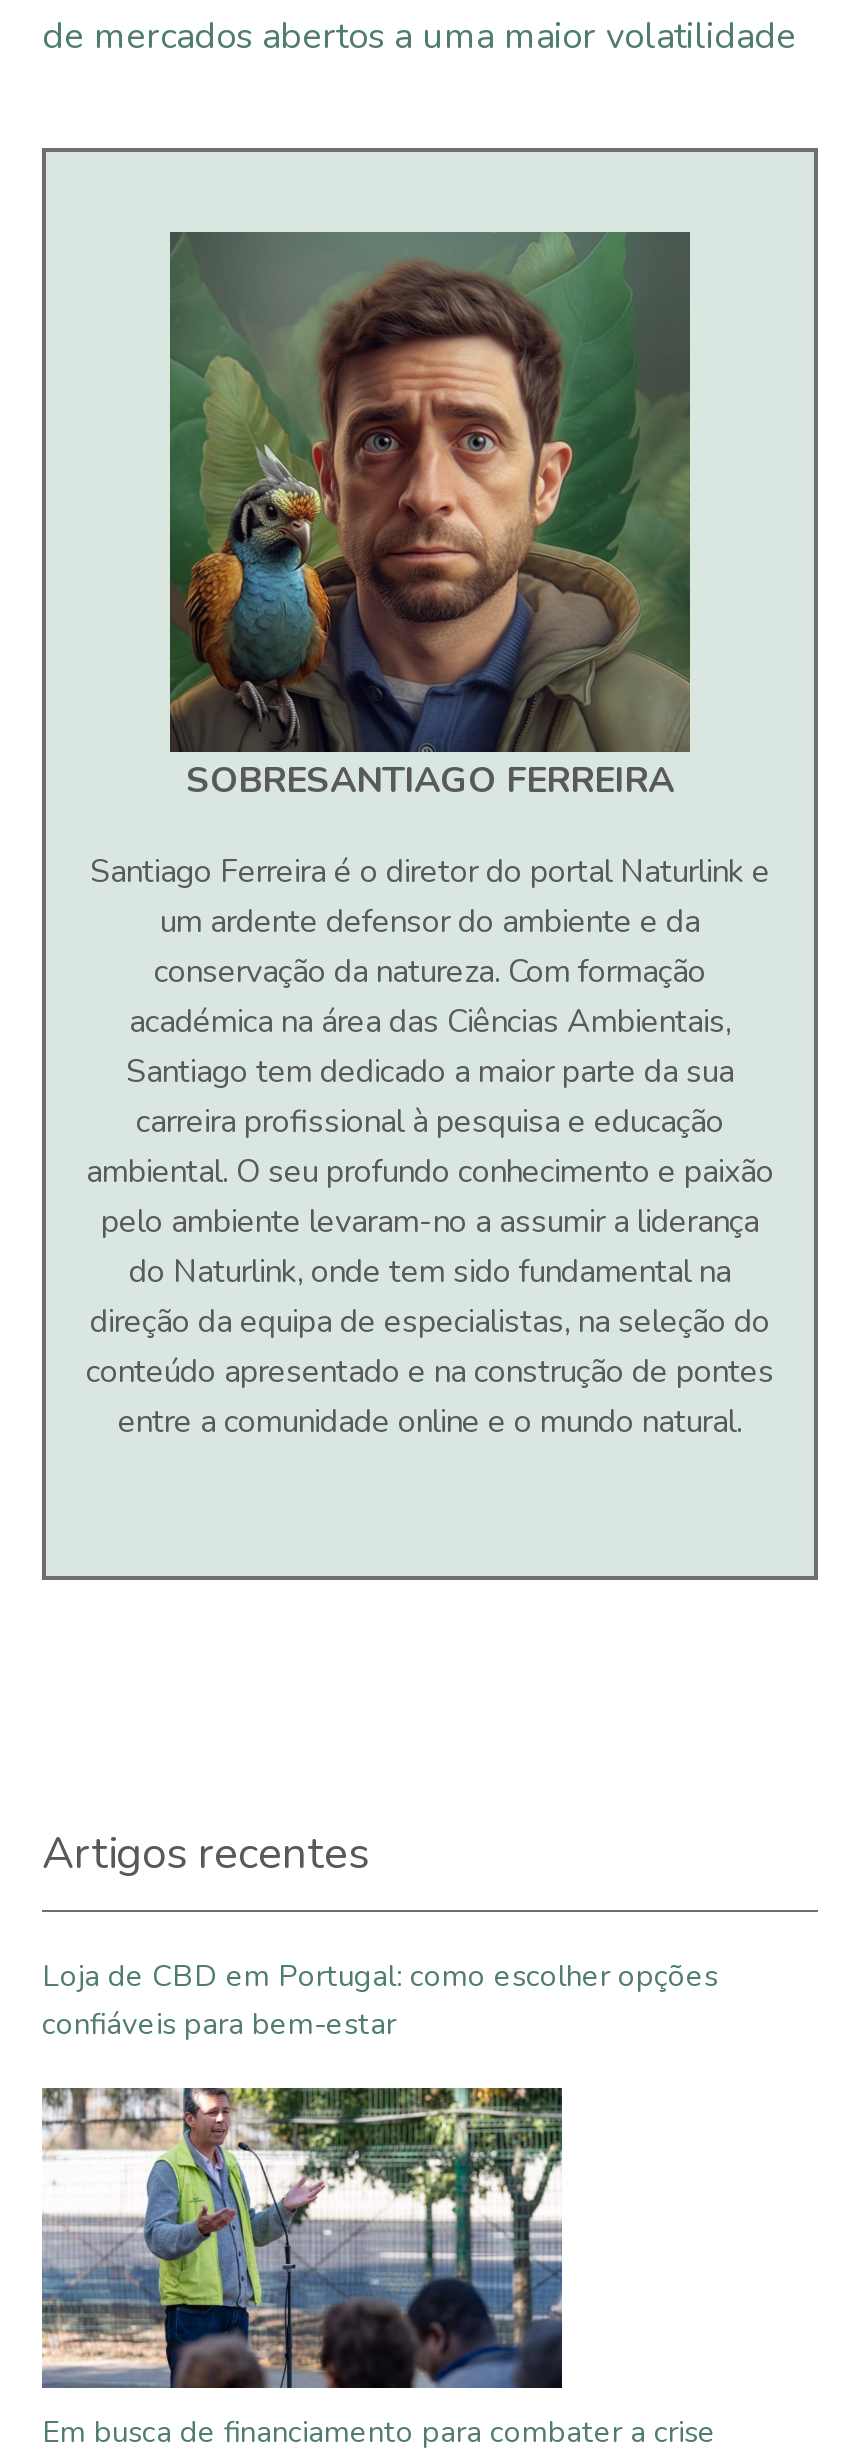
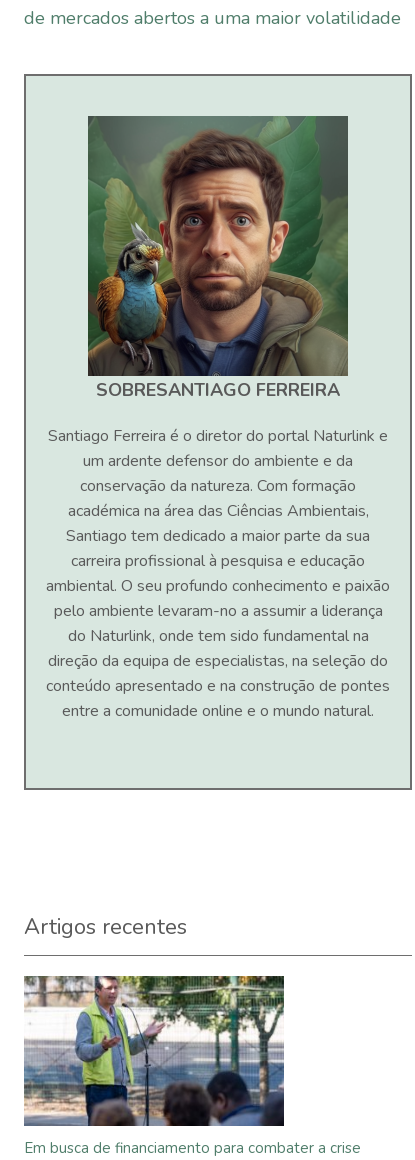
- Loja de CBD em Portugal: como escolher opções
- confiáveis para bem-estar
